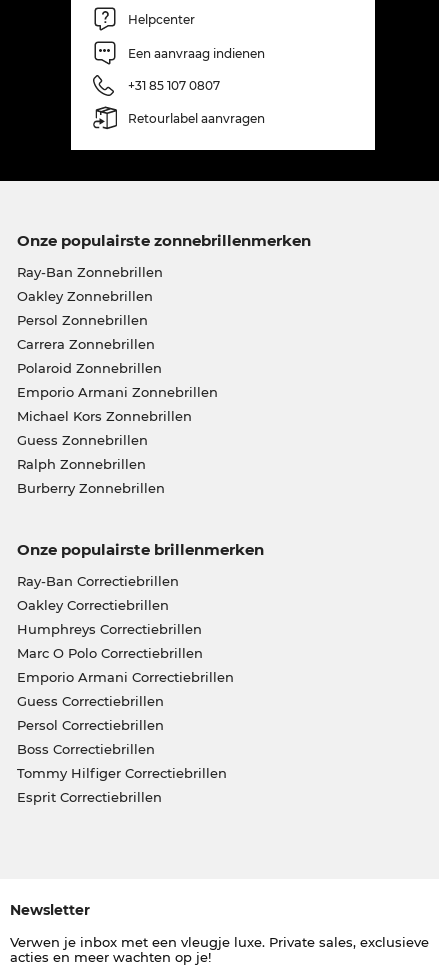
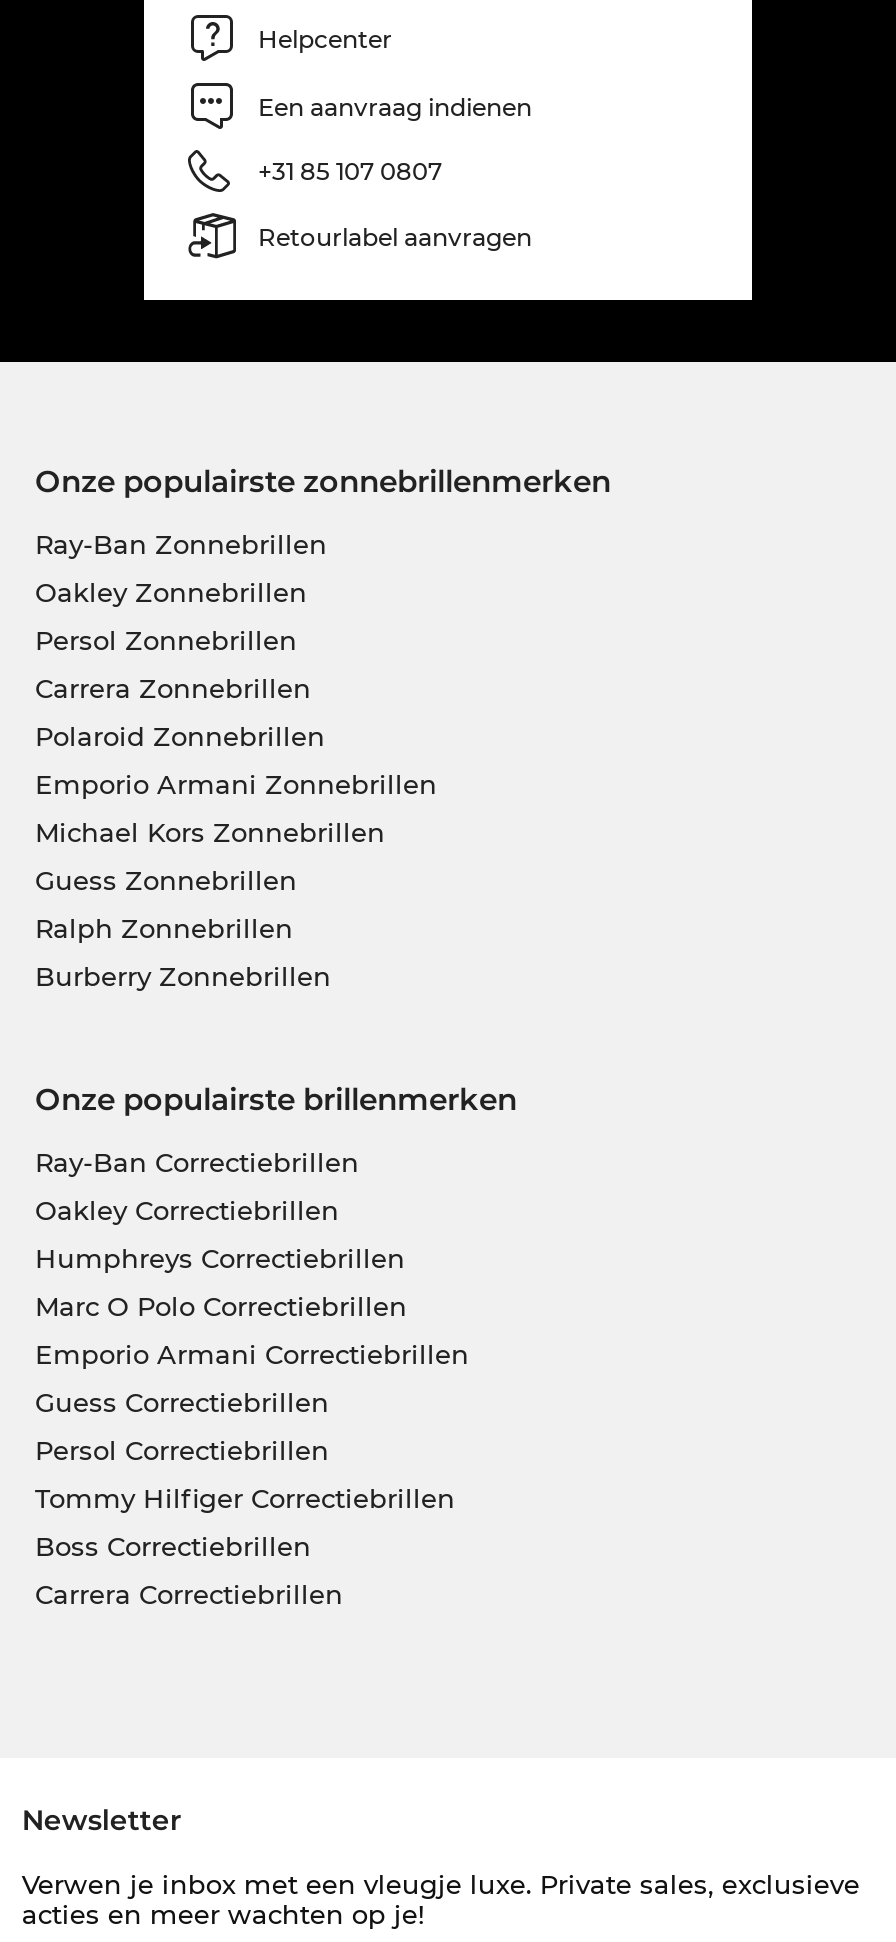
moved down: Boss Correctiebrillen

moved up: Tommy Hilfiger Correctiebrillen

- Esprit Correctiebrillen
+ Carrera Correctiebrillen
